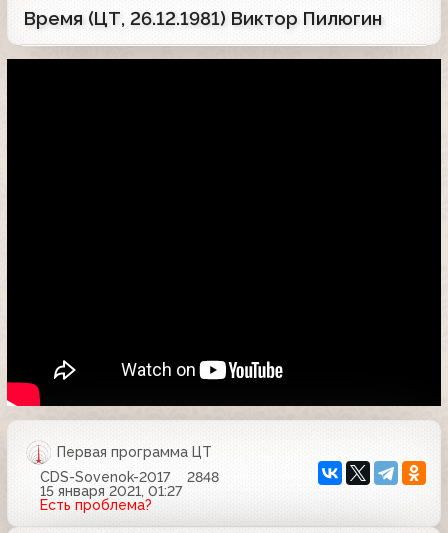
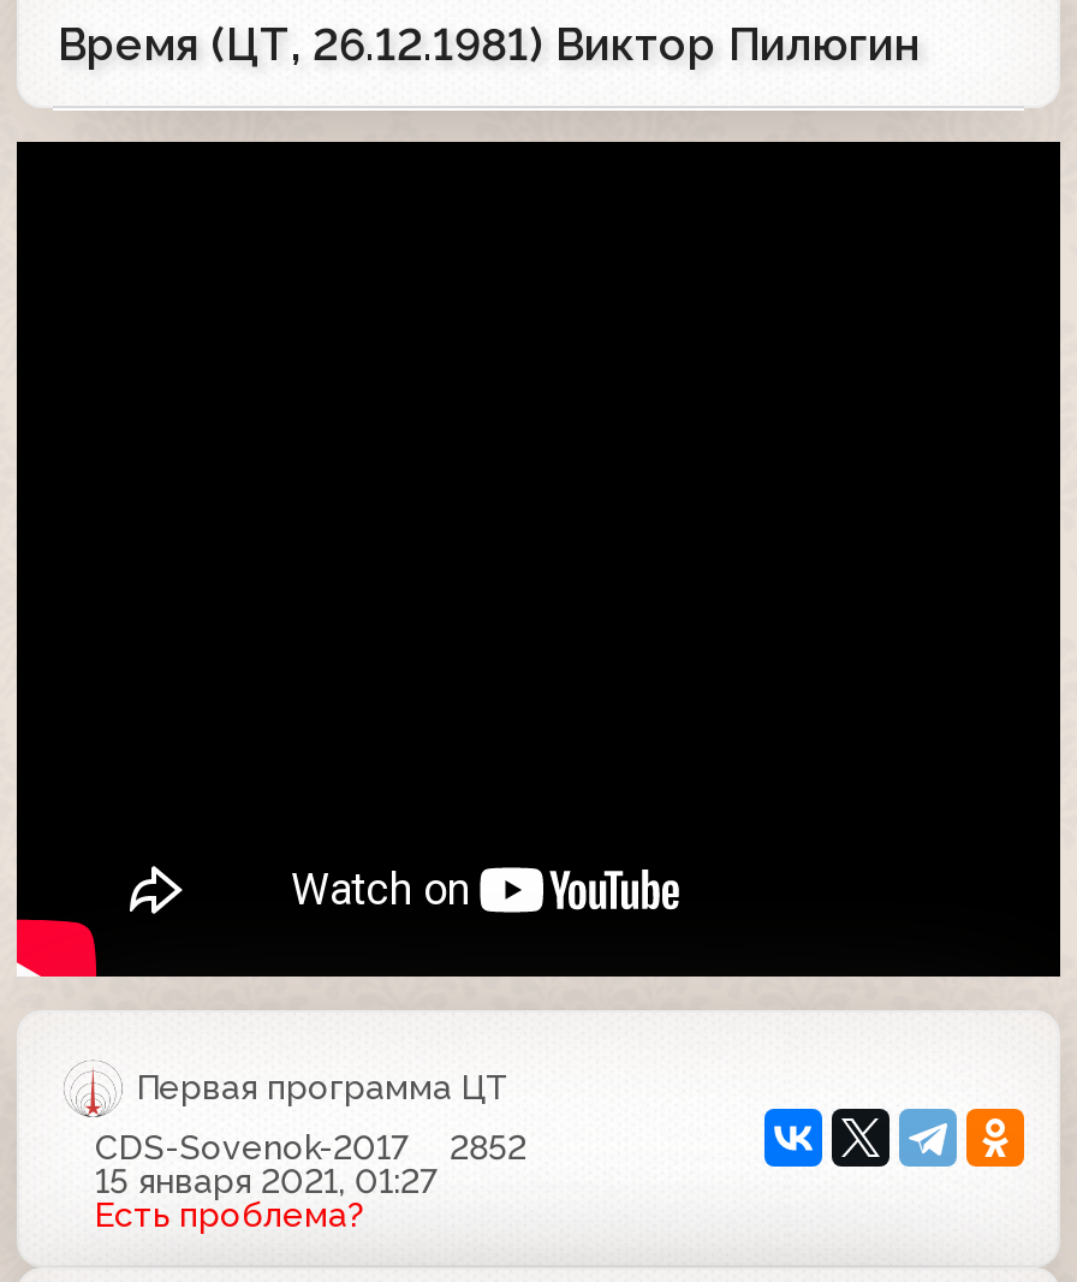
- CDS-Sovenok-2017 2848
+ CDS-Sovenok-2017 2852
